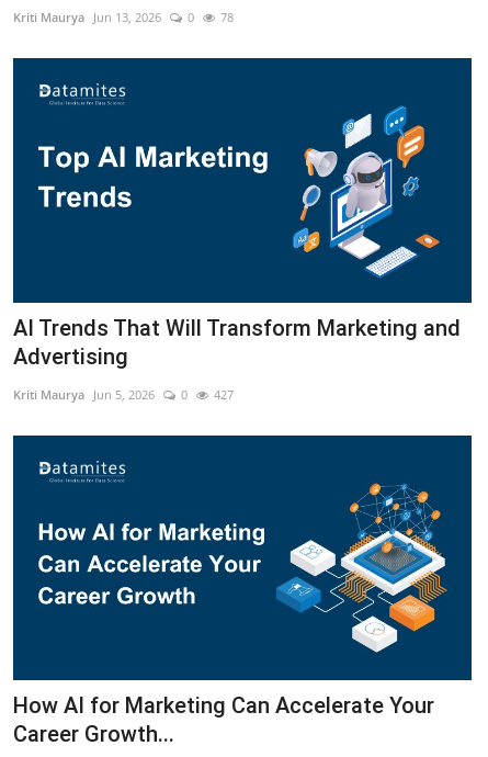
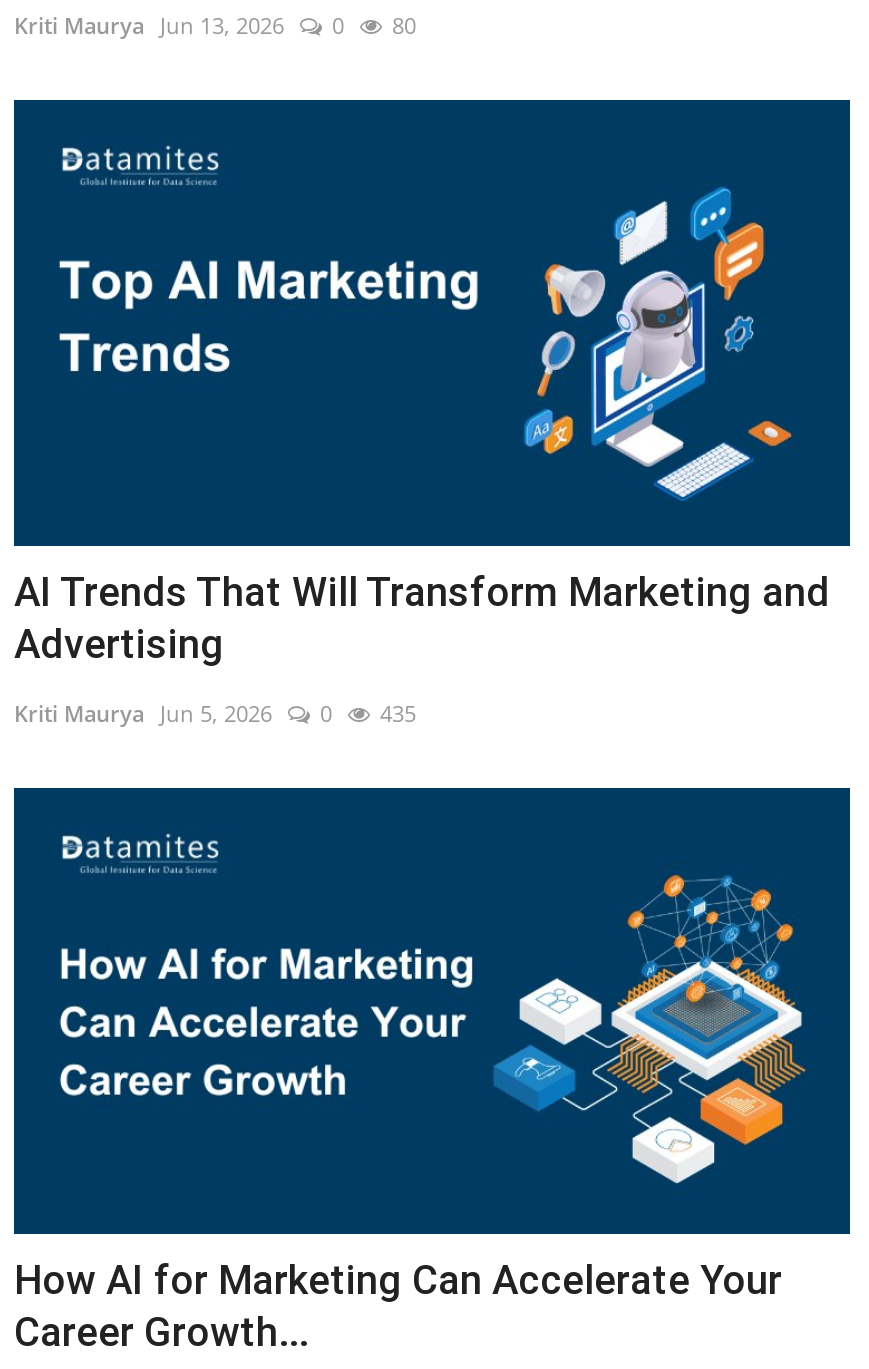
- Kriti Maurya Jun 13, 2026 0 78
+ Kriti Maurya Jun 13, 2026 0 80

- Kriti Maurya Jun 5, 2026 0 427
+ Kriti Maurya Jun 5, 2026 0 435
